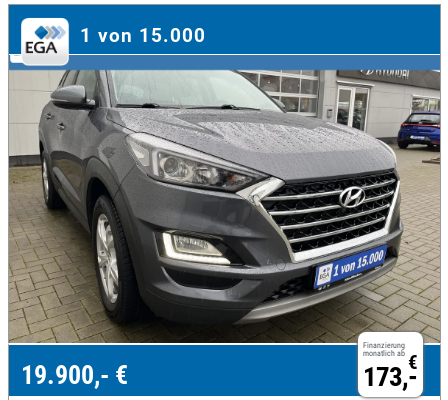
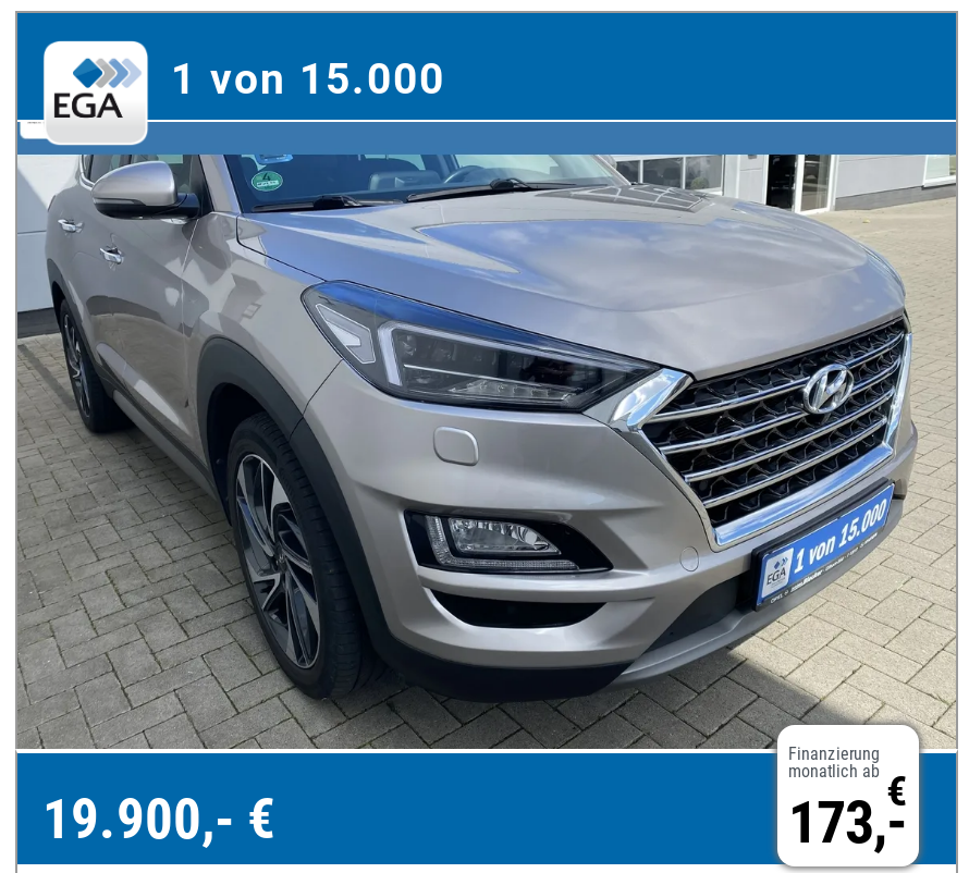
- [image]
+ [image]
